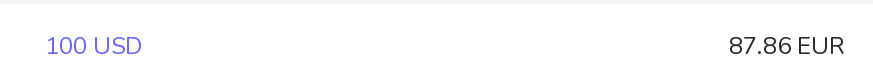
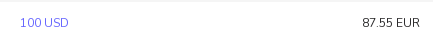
- 87.86 EUR
+ 87.55 EUR
